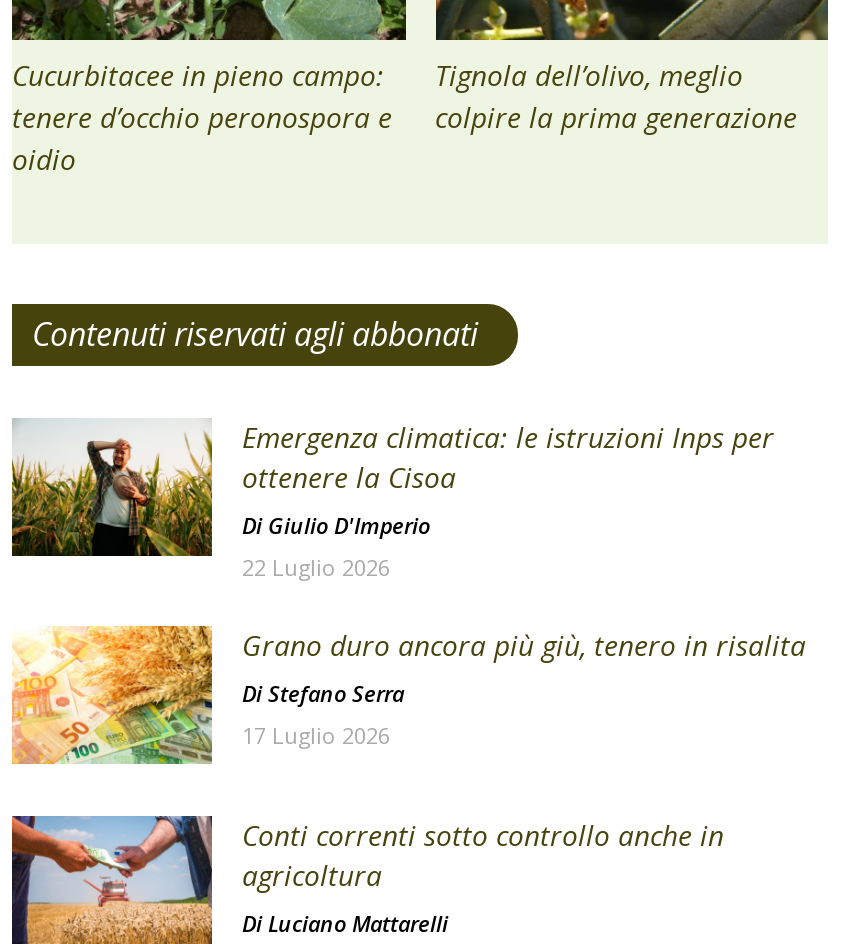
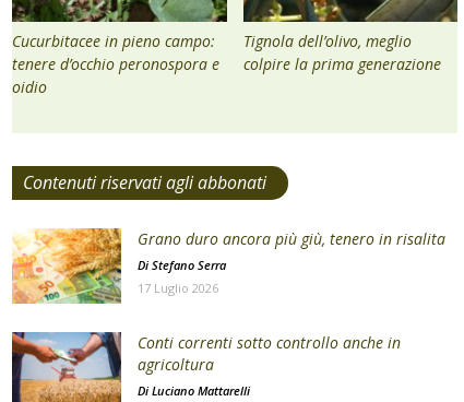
- [image]
- Emergenza climatica: le istruzioni Inps per
- ottenere la Cisoa
- Di Giulio D'Imperio
- 22 Luglio 2026
